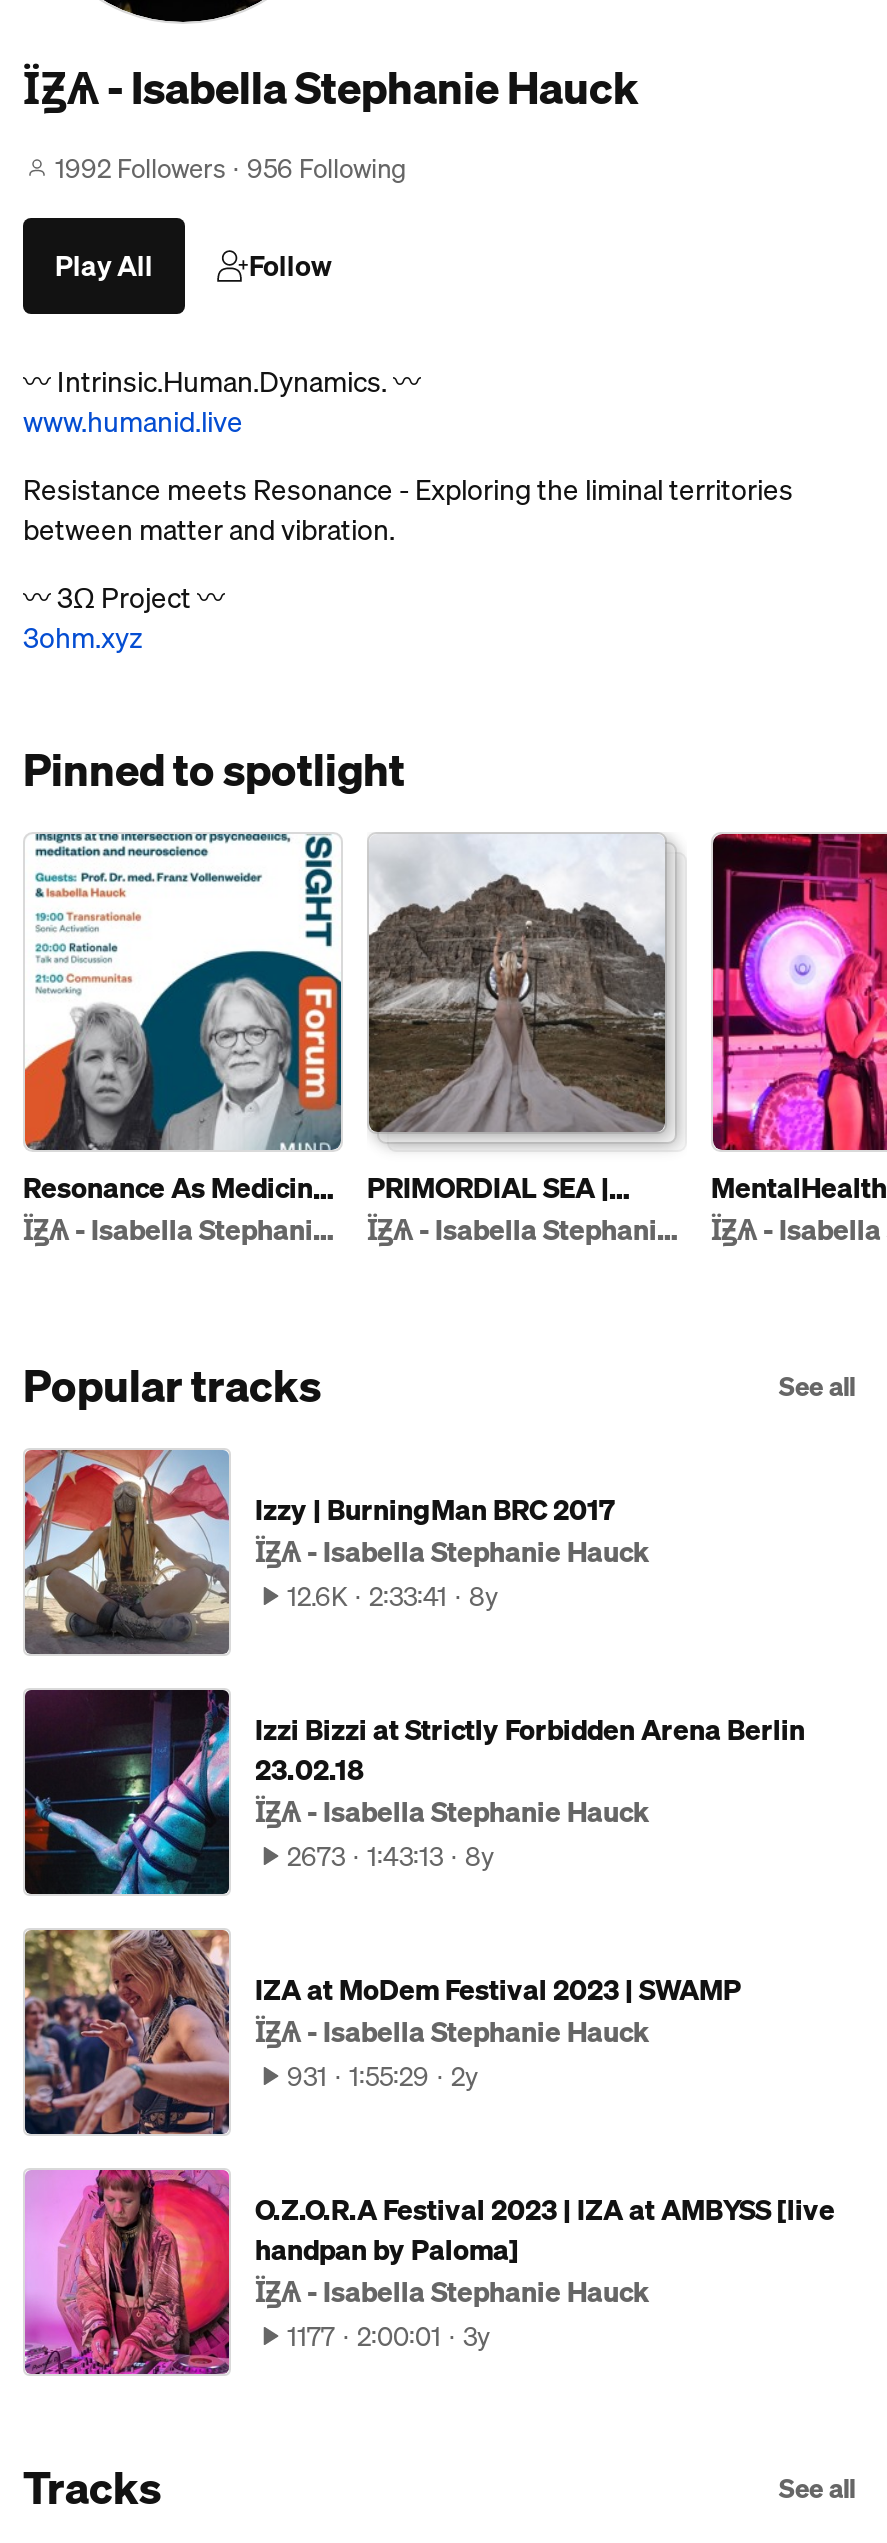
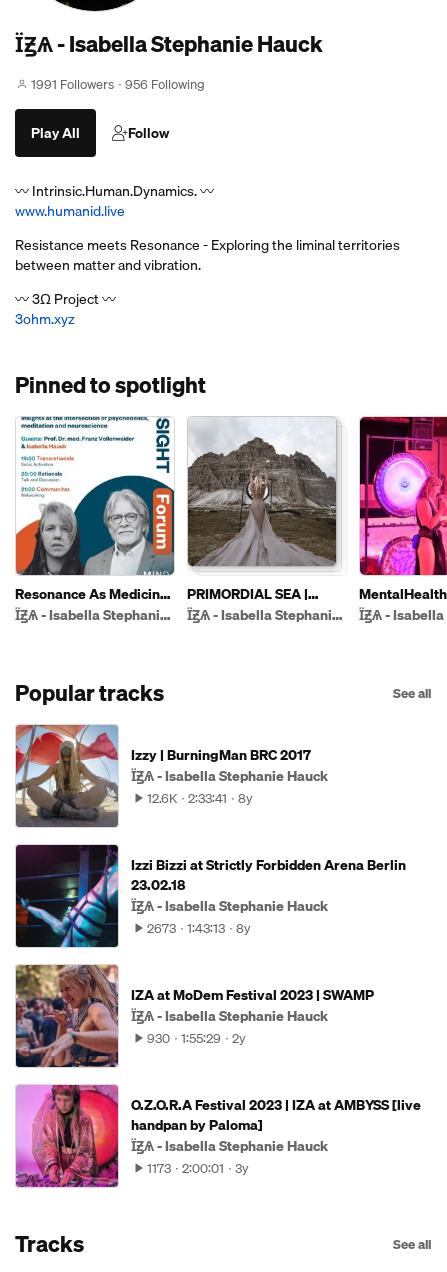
- 1992 Followers 956 Following
+ 1991 Followers 956 Following

- 931 1:55:29 2y
+ 930 1:55:29 2y

- 1177 2:00:01 3y
+ 1173 2:00:01 3y
